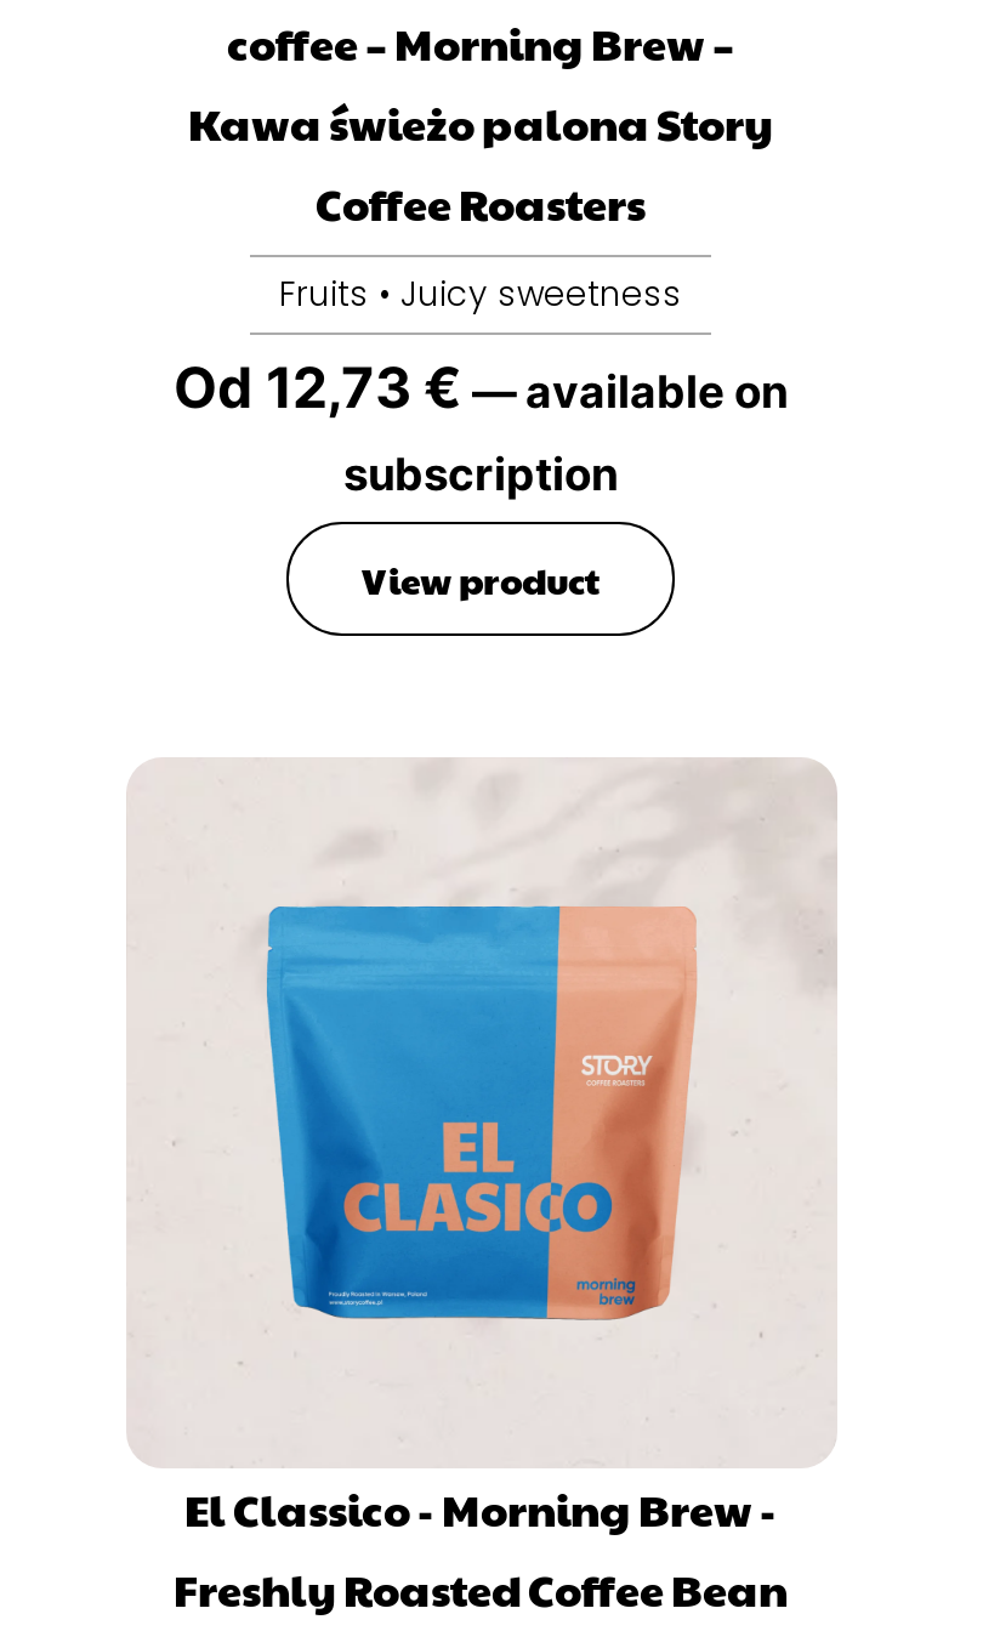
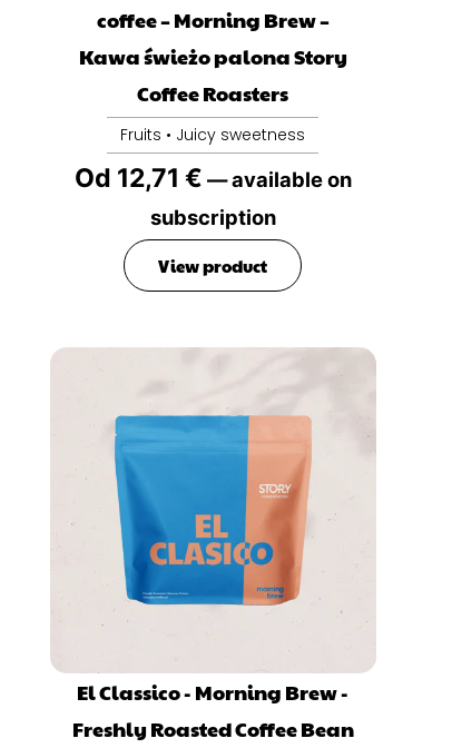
- Od 12,73 € —available on
+ Od 12,71 € —available on
